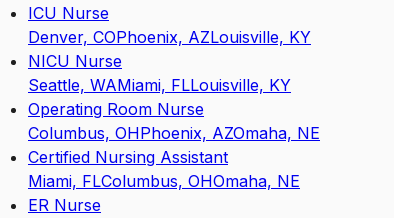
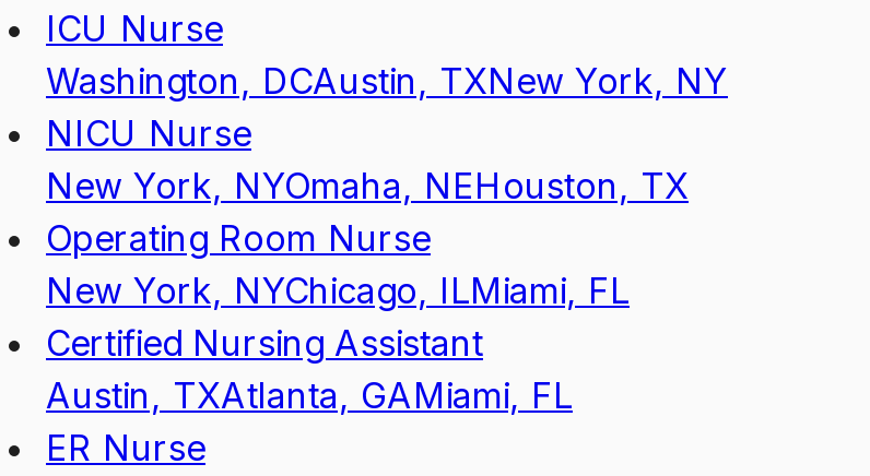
- Denver, COPhoenix, AZLouisville, KY
+ Washington, DCAustin, TXNew York, NY

- Seattle, WAMiami, FLLouisville, KY
+ New York, NYOmaha, NEHouston, TX

- Columbus, OHPhoenix, AZOmaha, NE
+ New York, NYChicago, ILMiami, FL

- Miami, FLColumbus, OH Omaha, NE
+ Austin, TXAtlanta, GA Miami, FL
